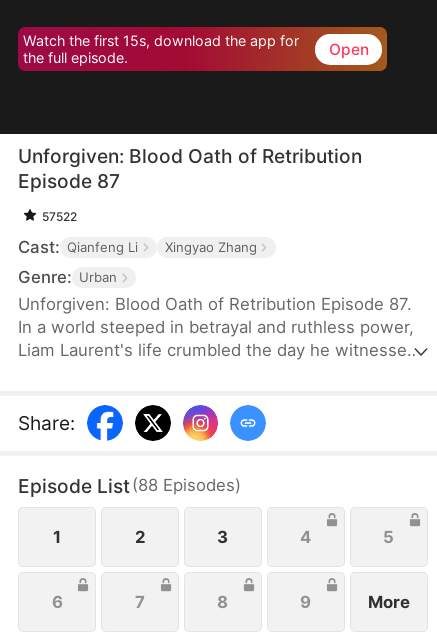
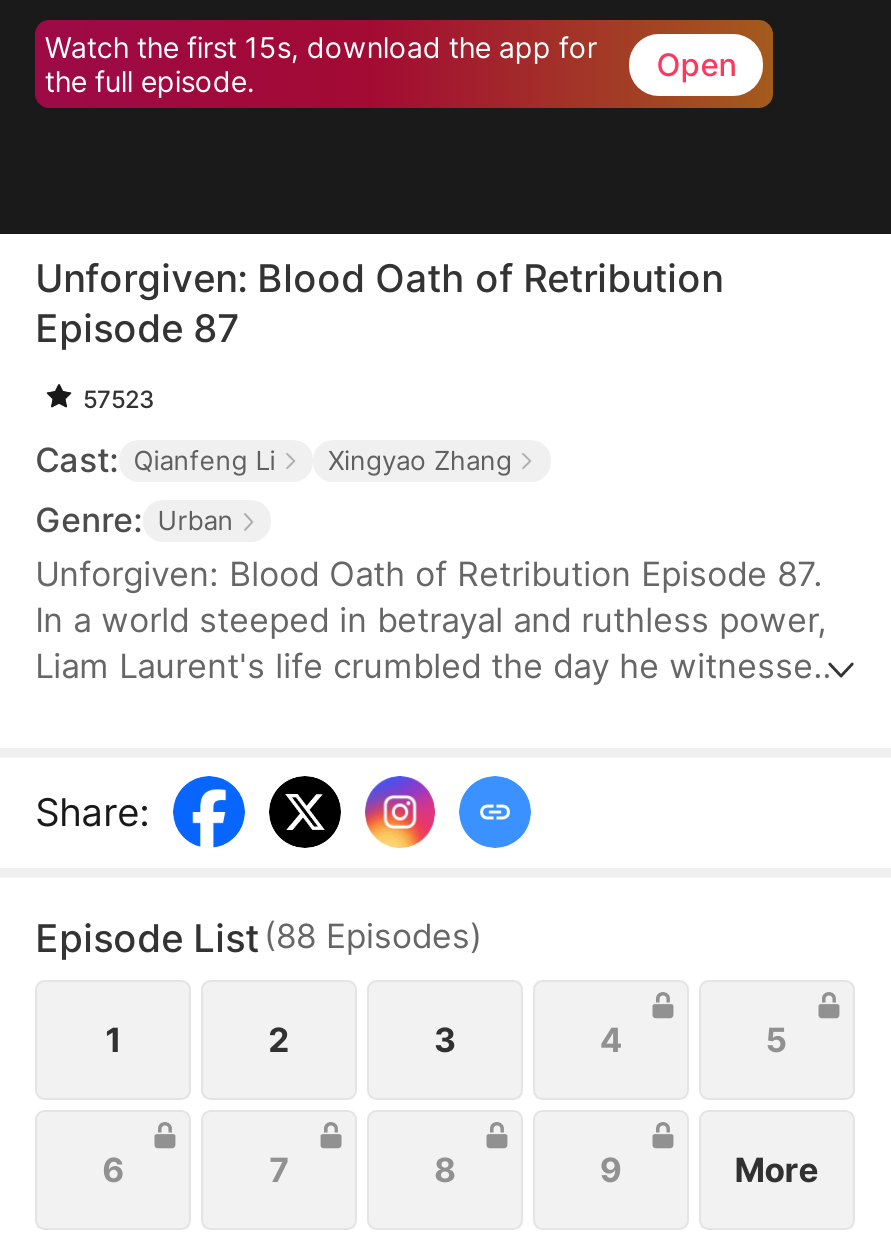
- 57522
+ 57523
